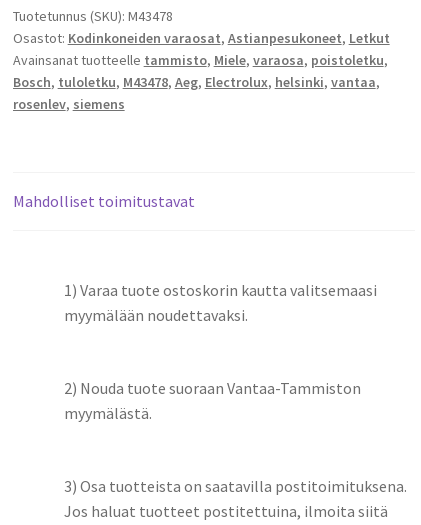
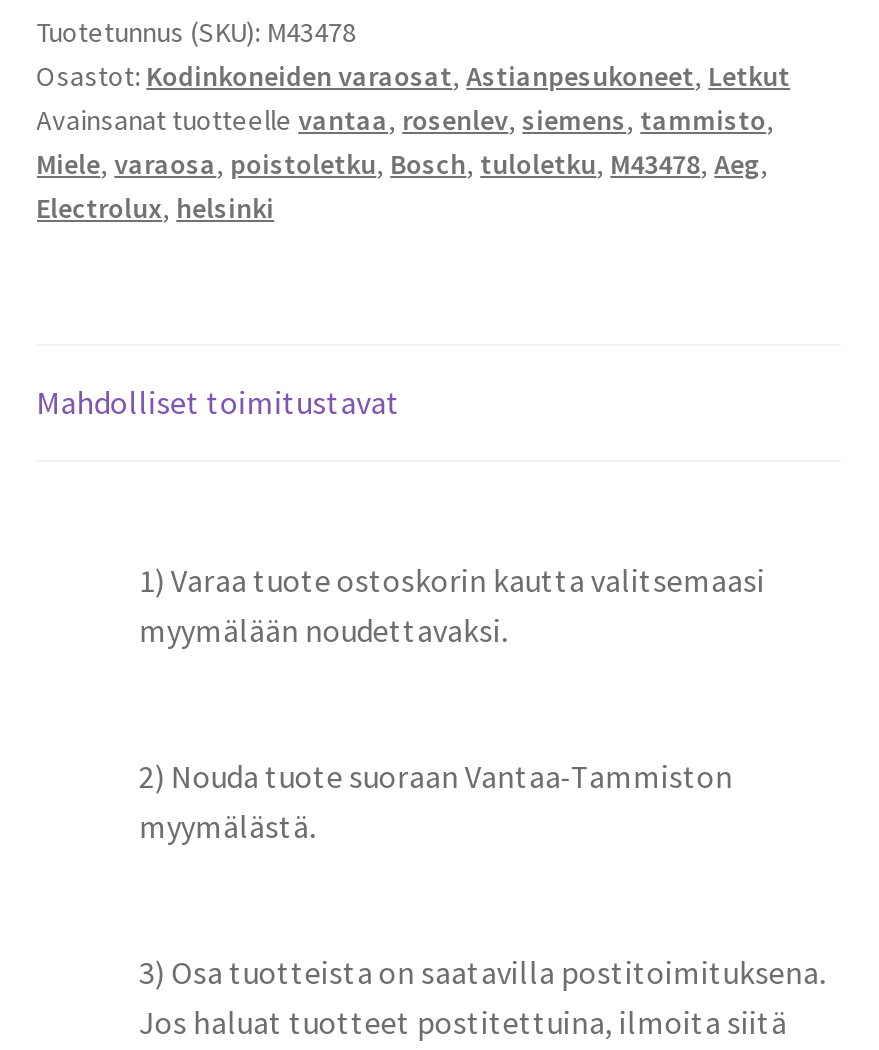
- Avainsanat tuotteelle tammisto, Miele, varaosa, poistoletku,
- Bosch, tuloletku, M43478, Aeg, Electrolux, helsinki, vantaa,
- rosenlev, siemens
+ Avainsanat tuotteelle vantaa, rosenlev, siemens, tammisto,
+ Miele, varaosa, poistoletku, Bosch, tuloletku, M43478, Aeg,
+ Electrolux, helsinki
